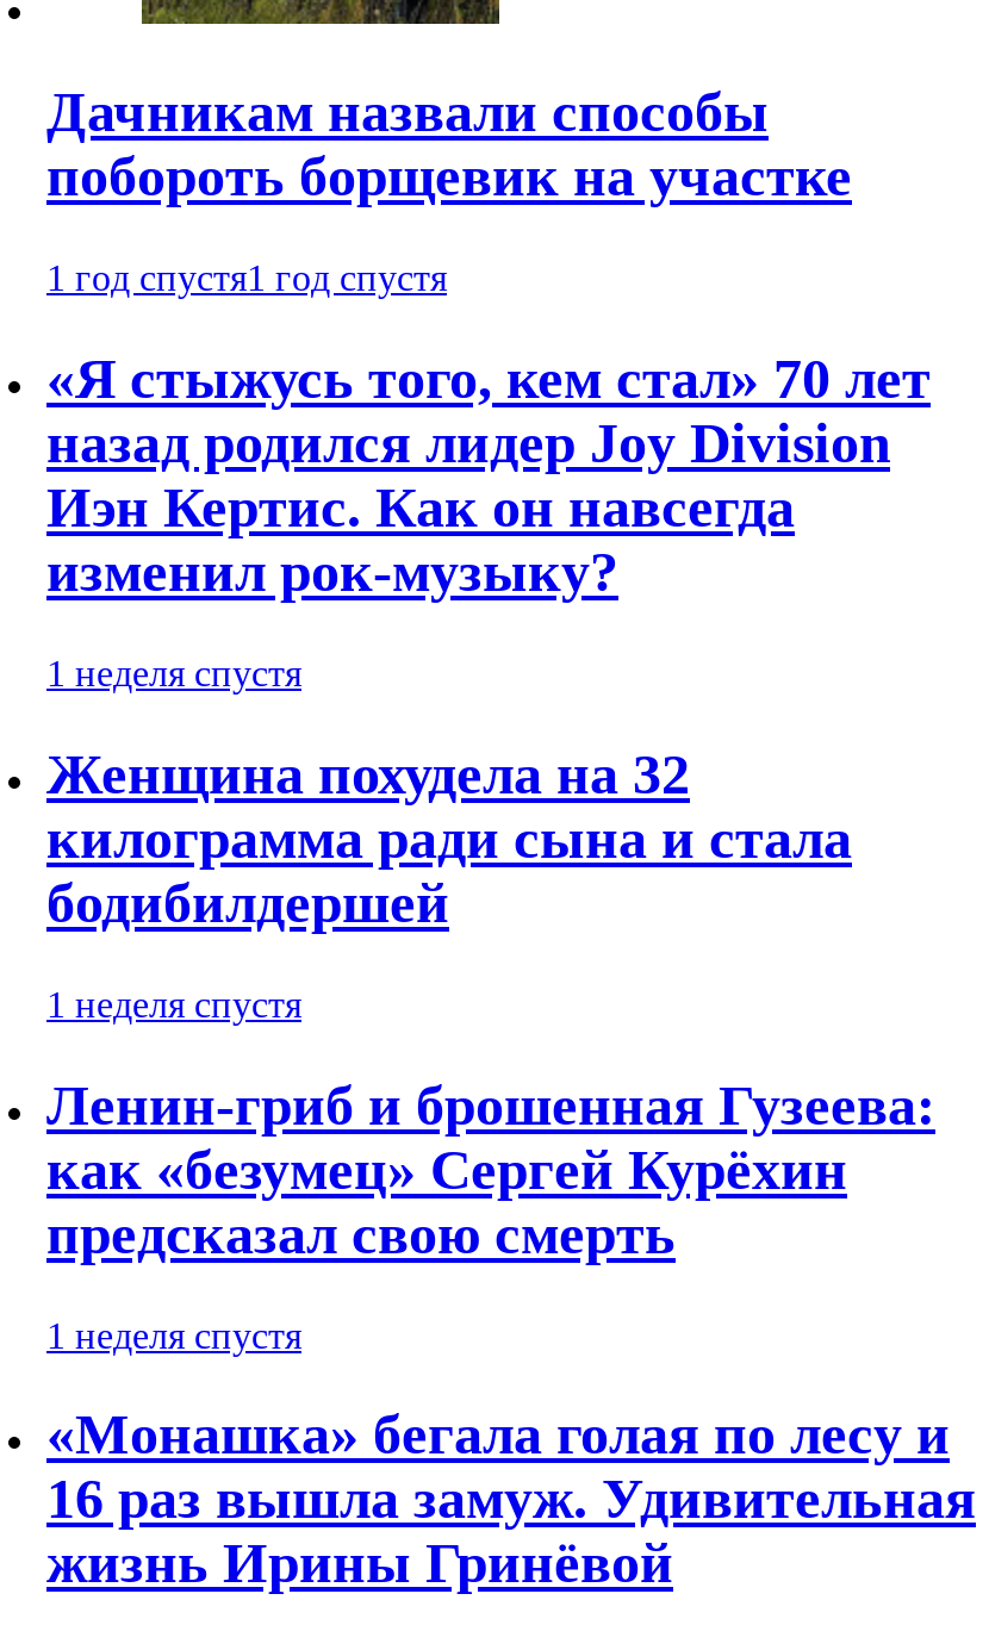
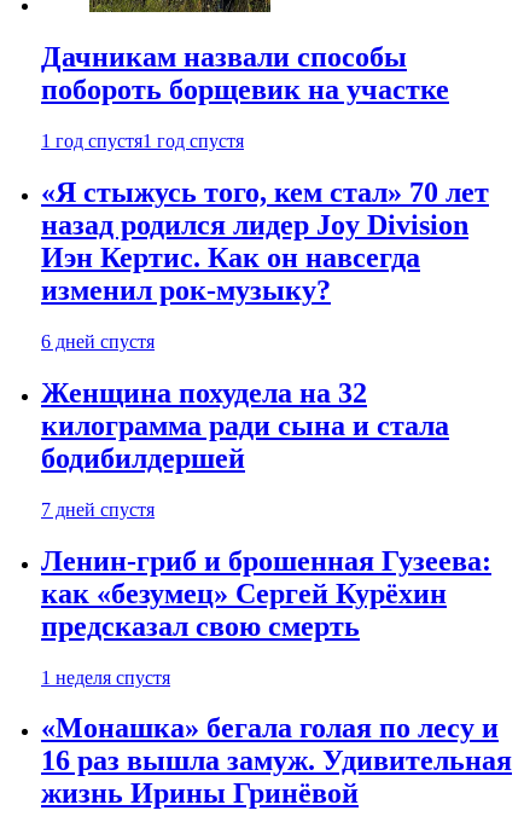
- 1 неделя спустя
+ 6 дней спустя

- 1 неделя спустя
+ 7 дней спустя
